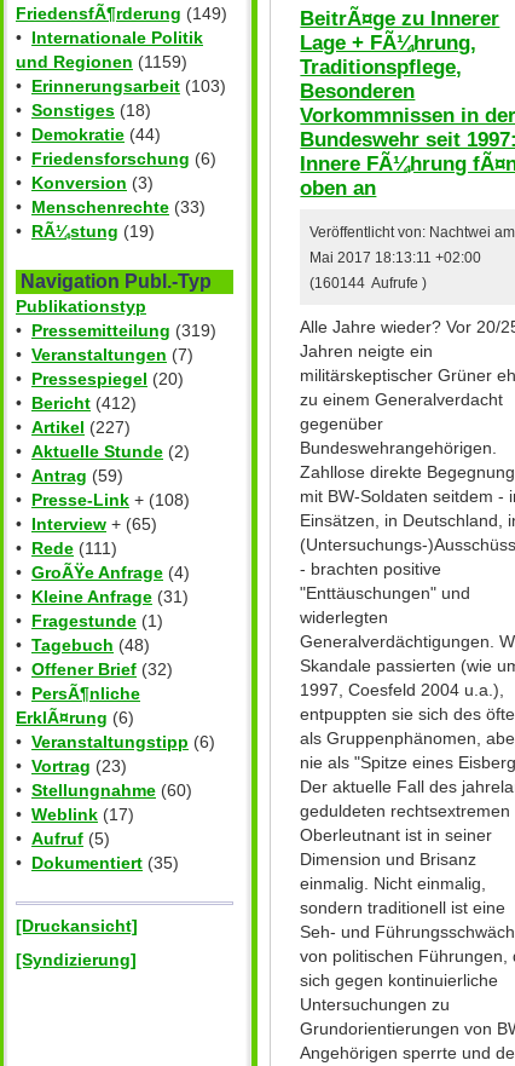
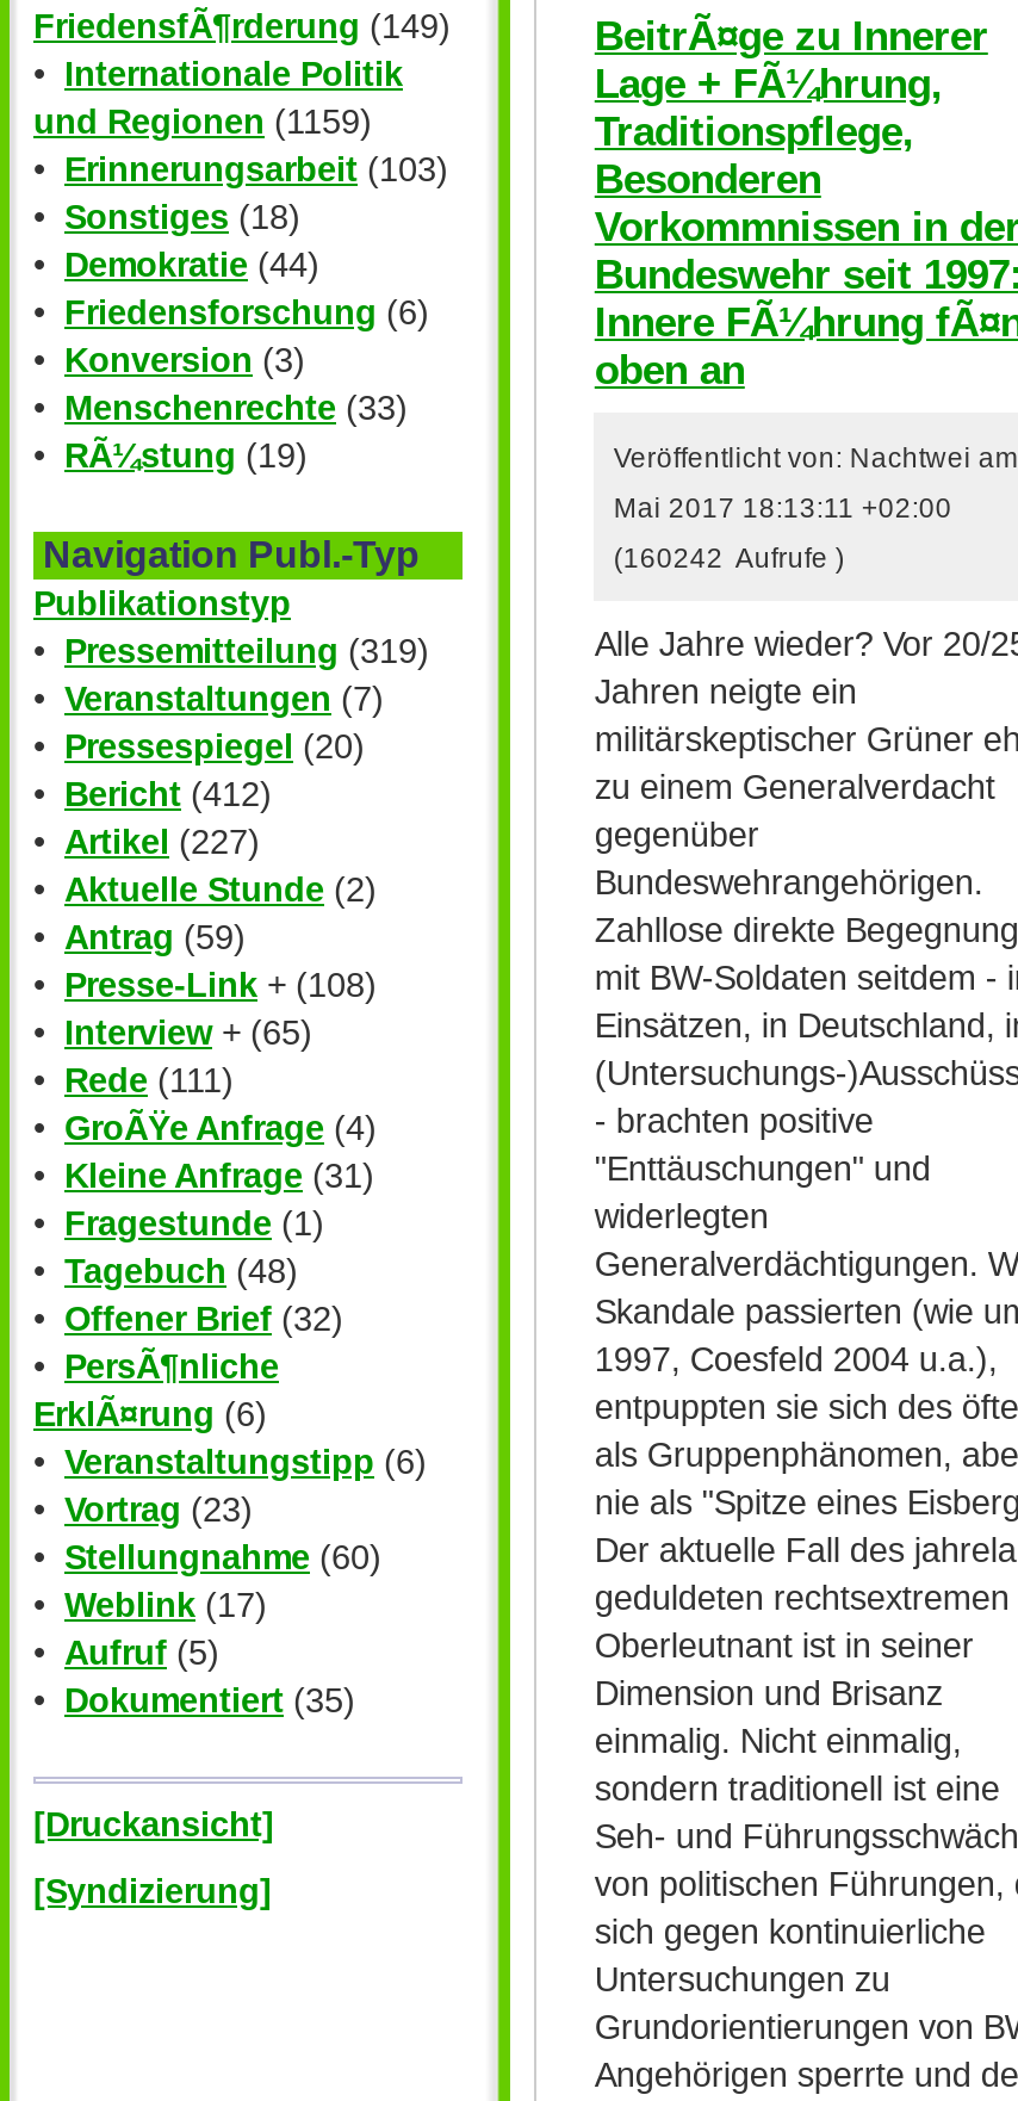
- (160144 Aufrufe )
+ (160242 Aufrufe )
